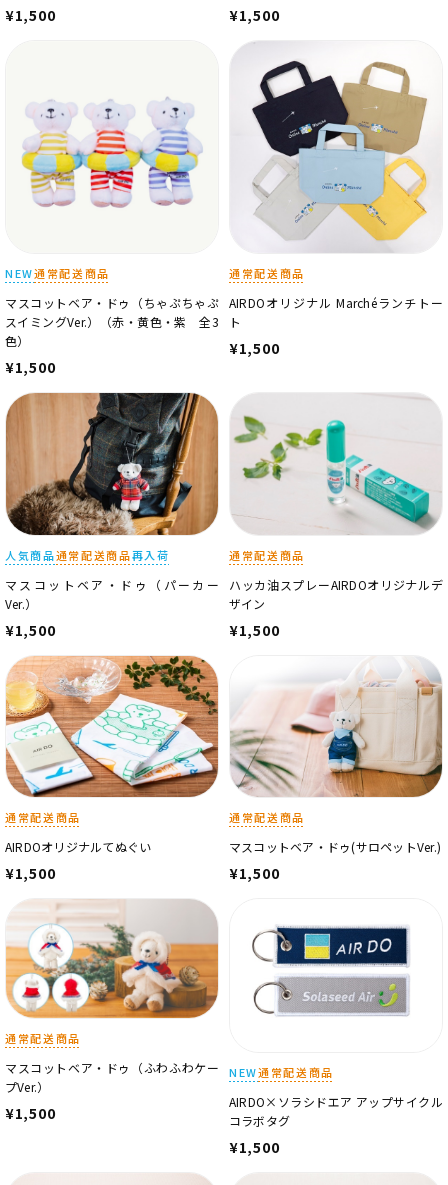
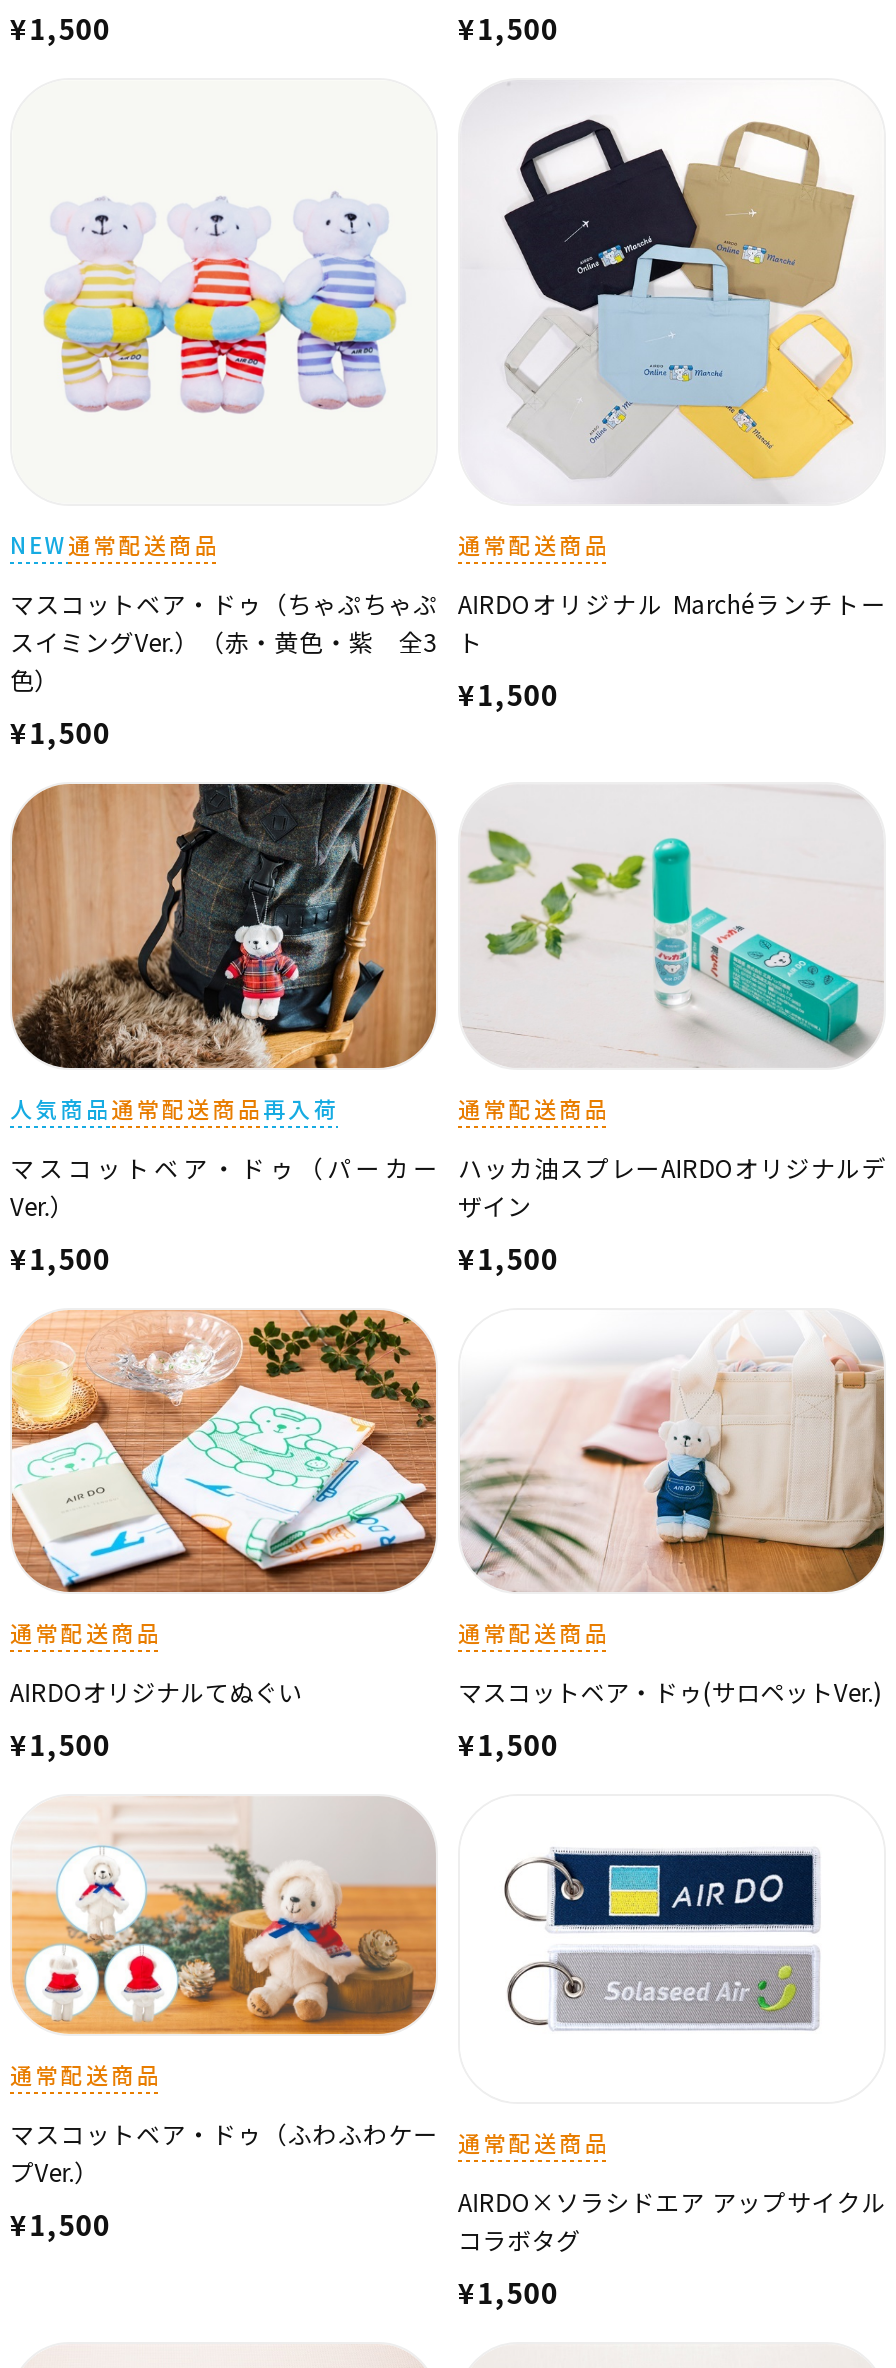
- NEW通常配送商品
+ 通常配送商品
